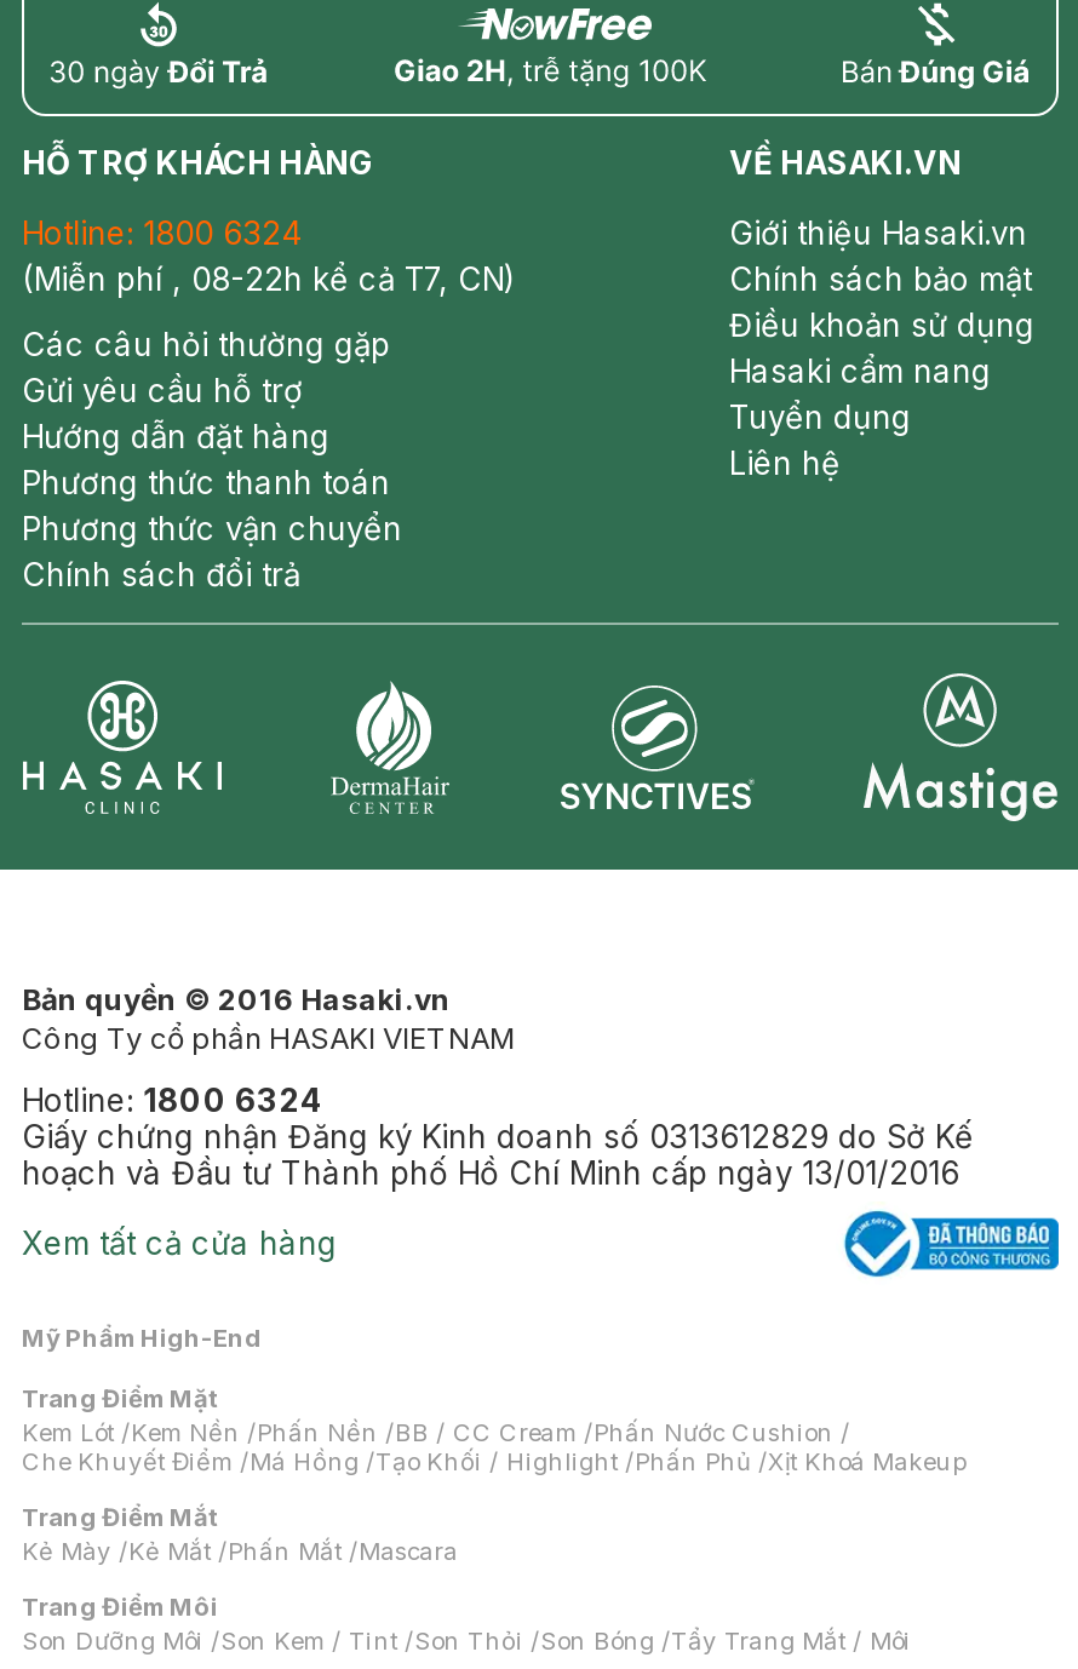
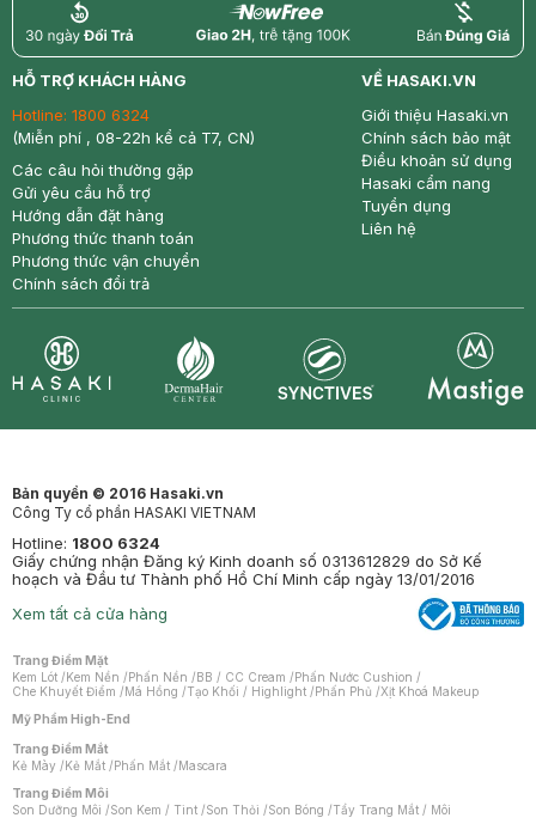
moved down: Mỹ Phẩm High-End

moved up: Trang Điểm Mặt | Kem Lót /Kem Nền /Phấn Nền /BB / CC Cream /Phấn Nước Cushion / | Che Khuyết Điểm /Má Hồng /Tạo Khối / Highlight /Phấn Phủ /Xịt Khoá Makeup
